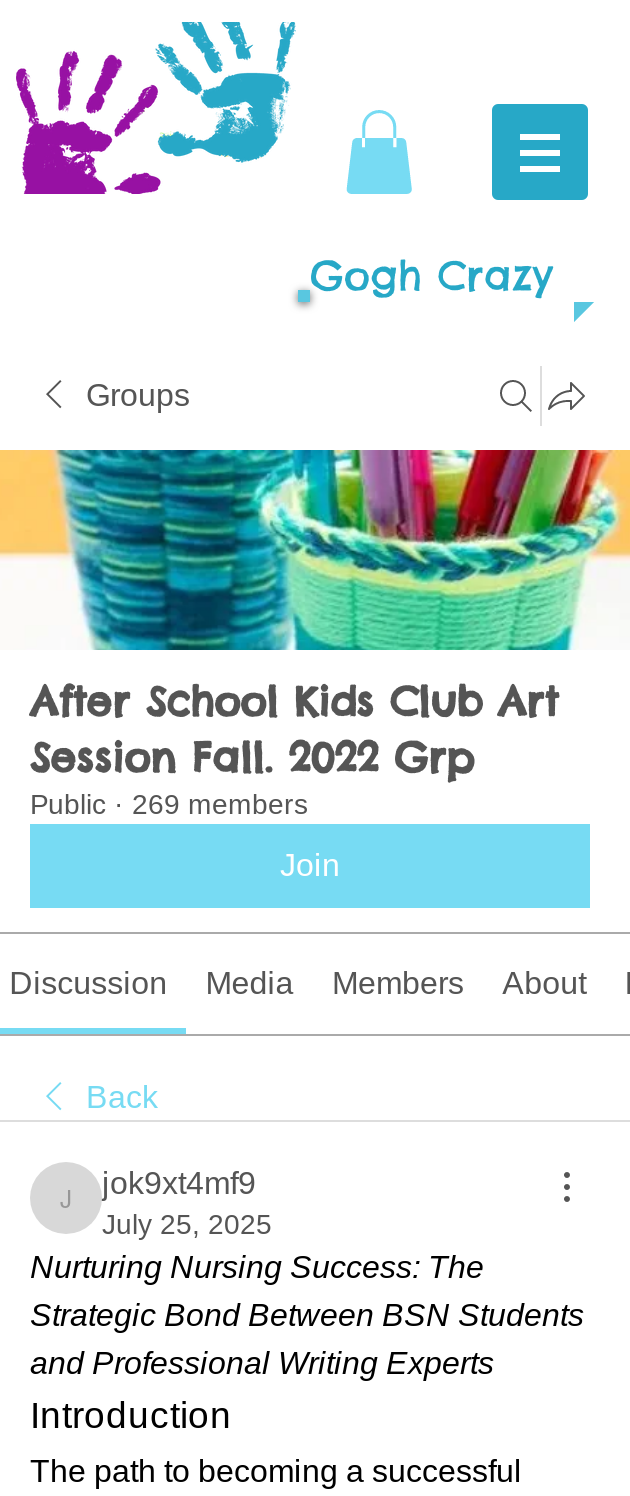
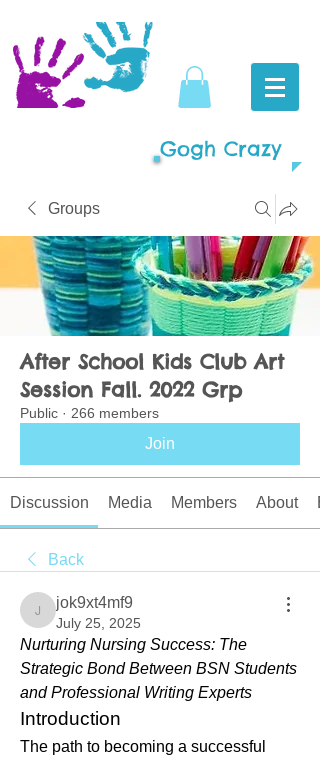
- Public · 269 members
+ Public · 266 members
